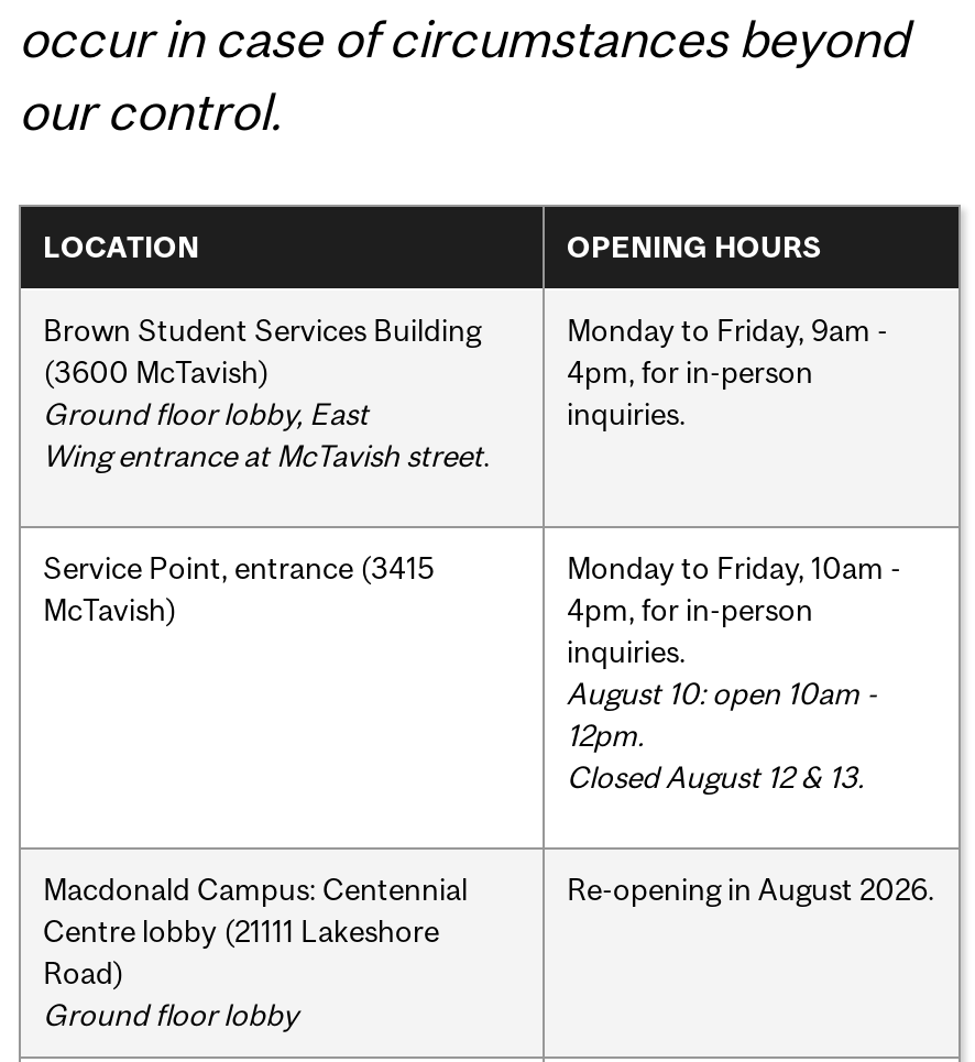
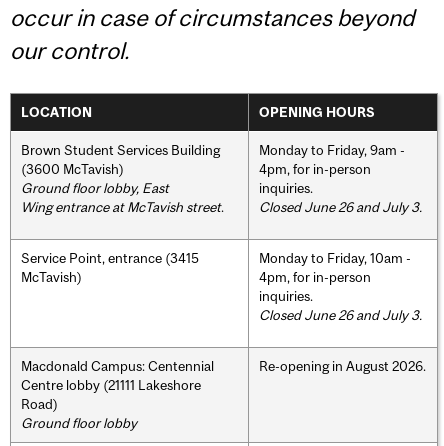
+ Closed June 26 and July 3.

- August 10: open 10am -
- 12pm.
- Closed August 12 & 13.
+ Closed June 26 and July 3.
